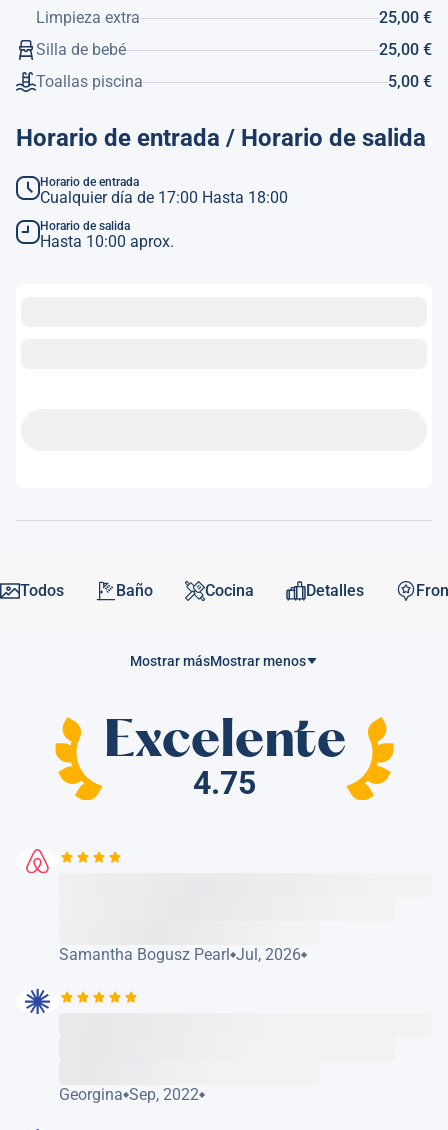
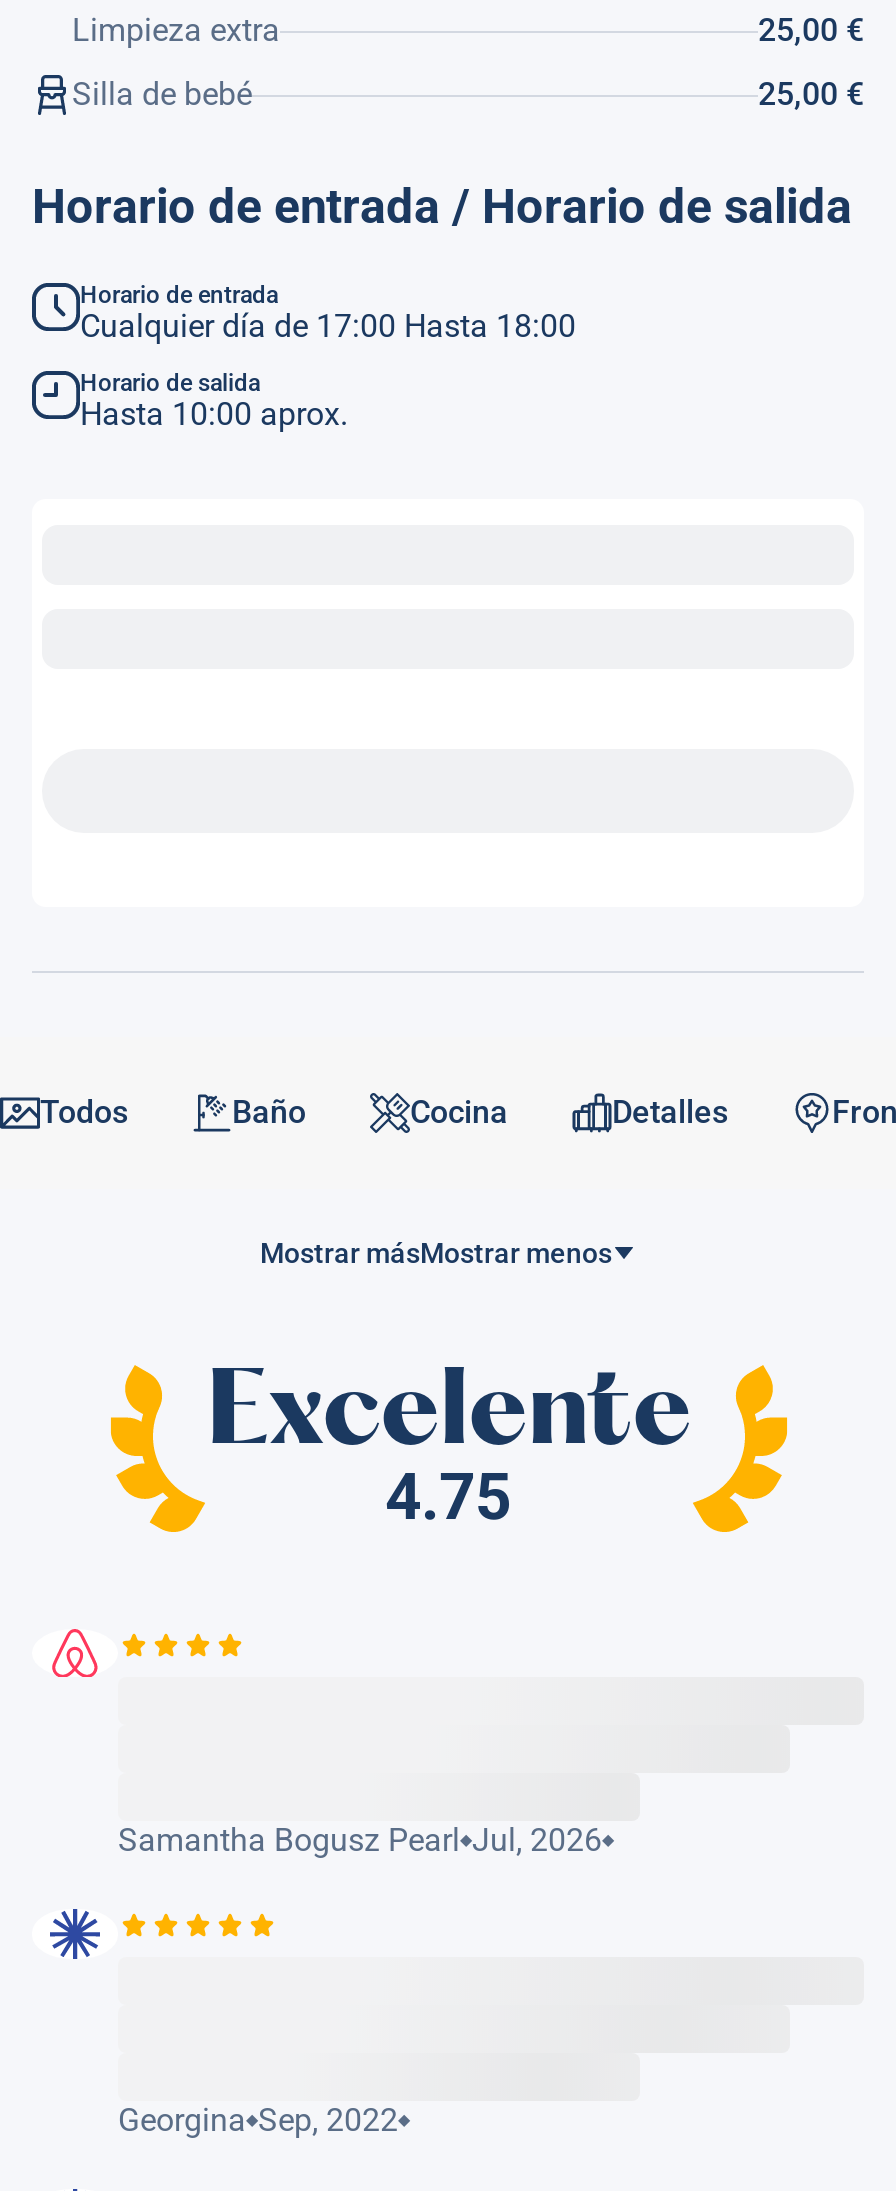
- Toallas piscina
- 5,00 €
